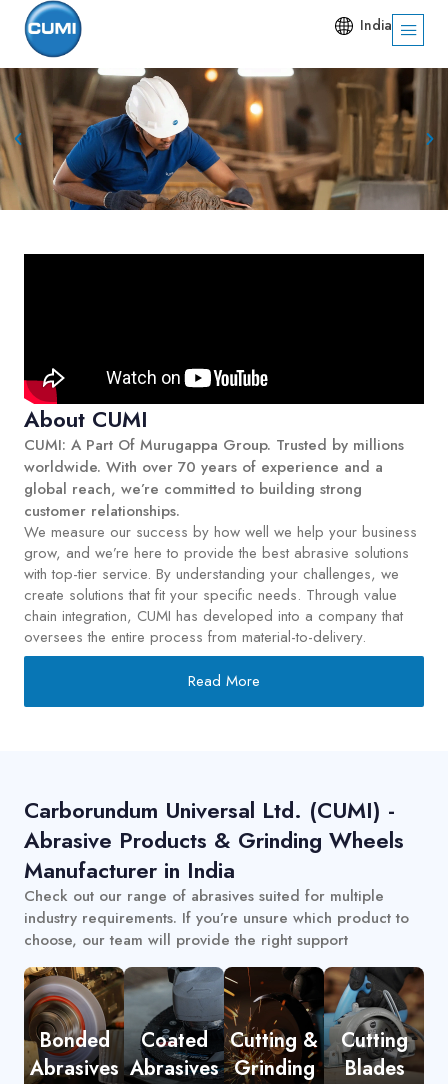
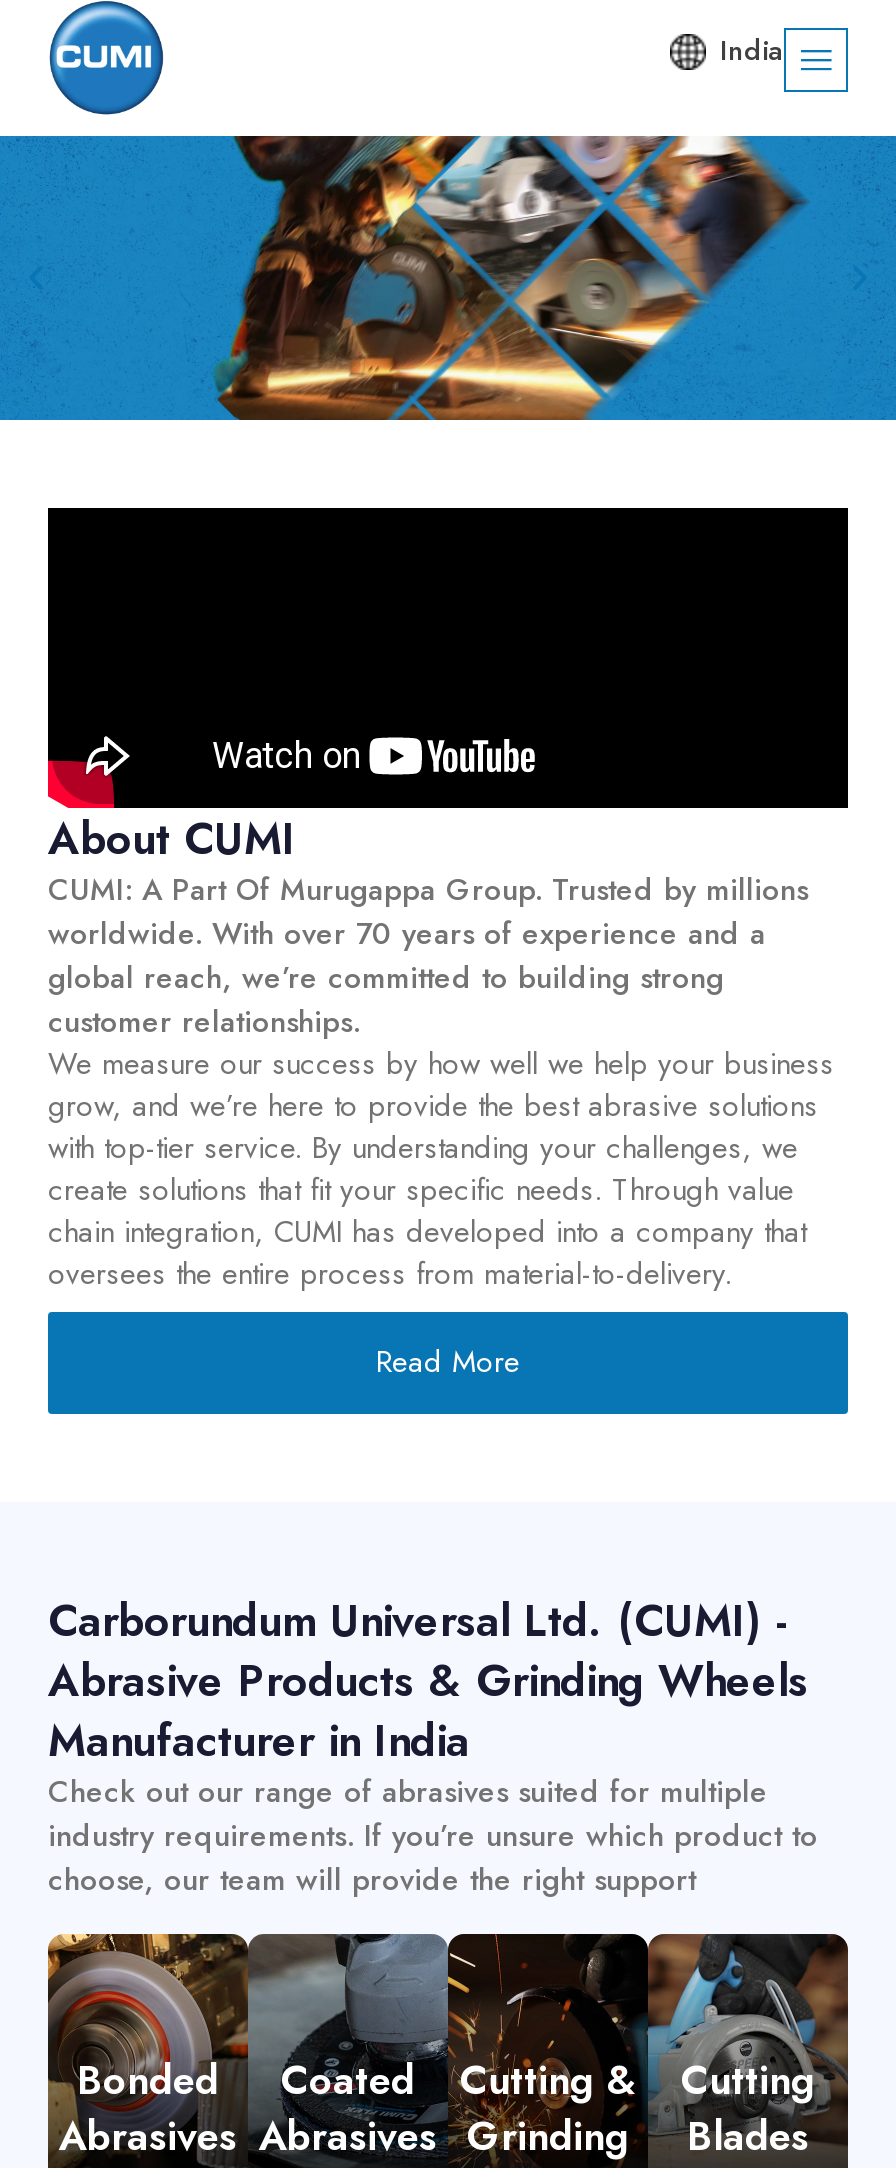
- [image]
+ [image]
